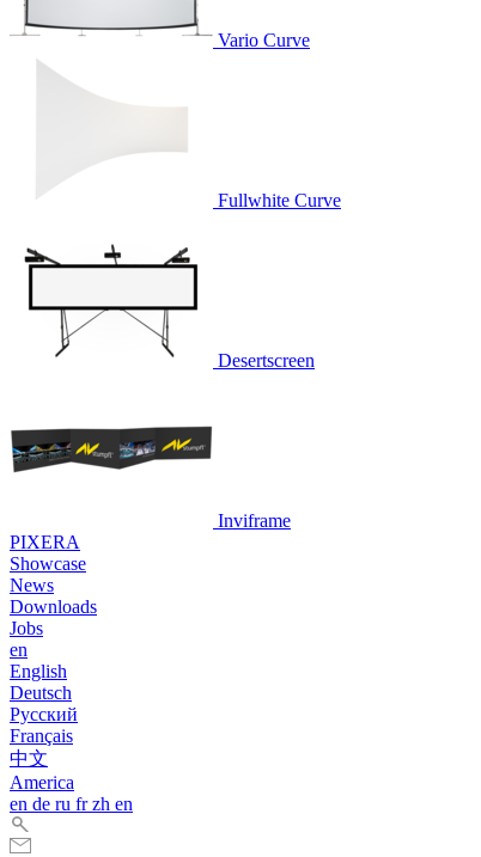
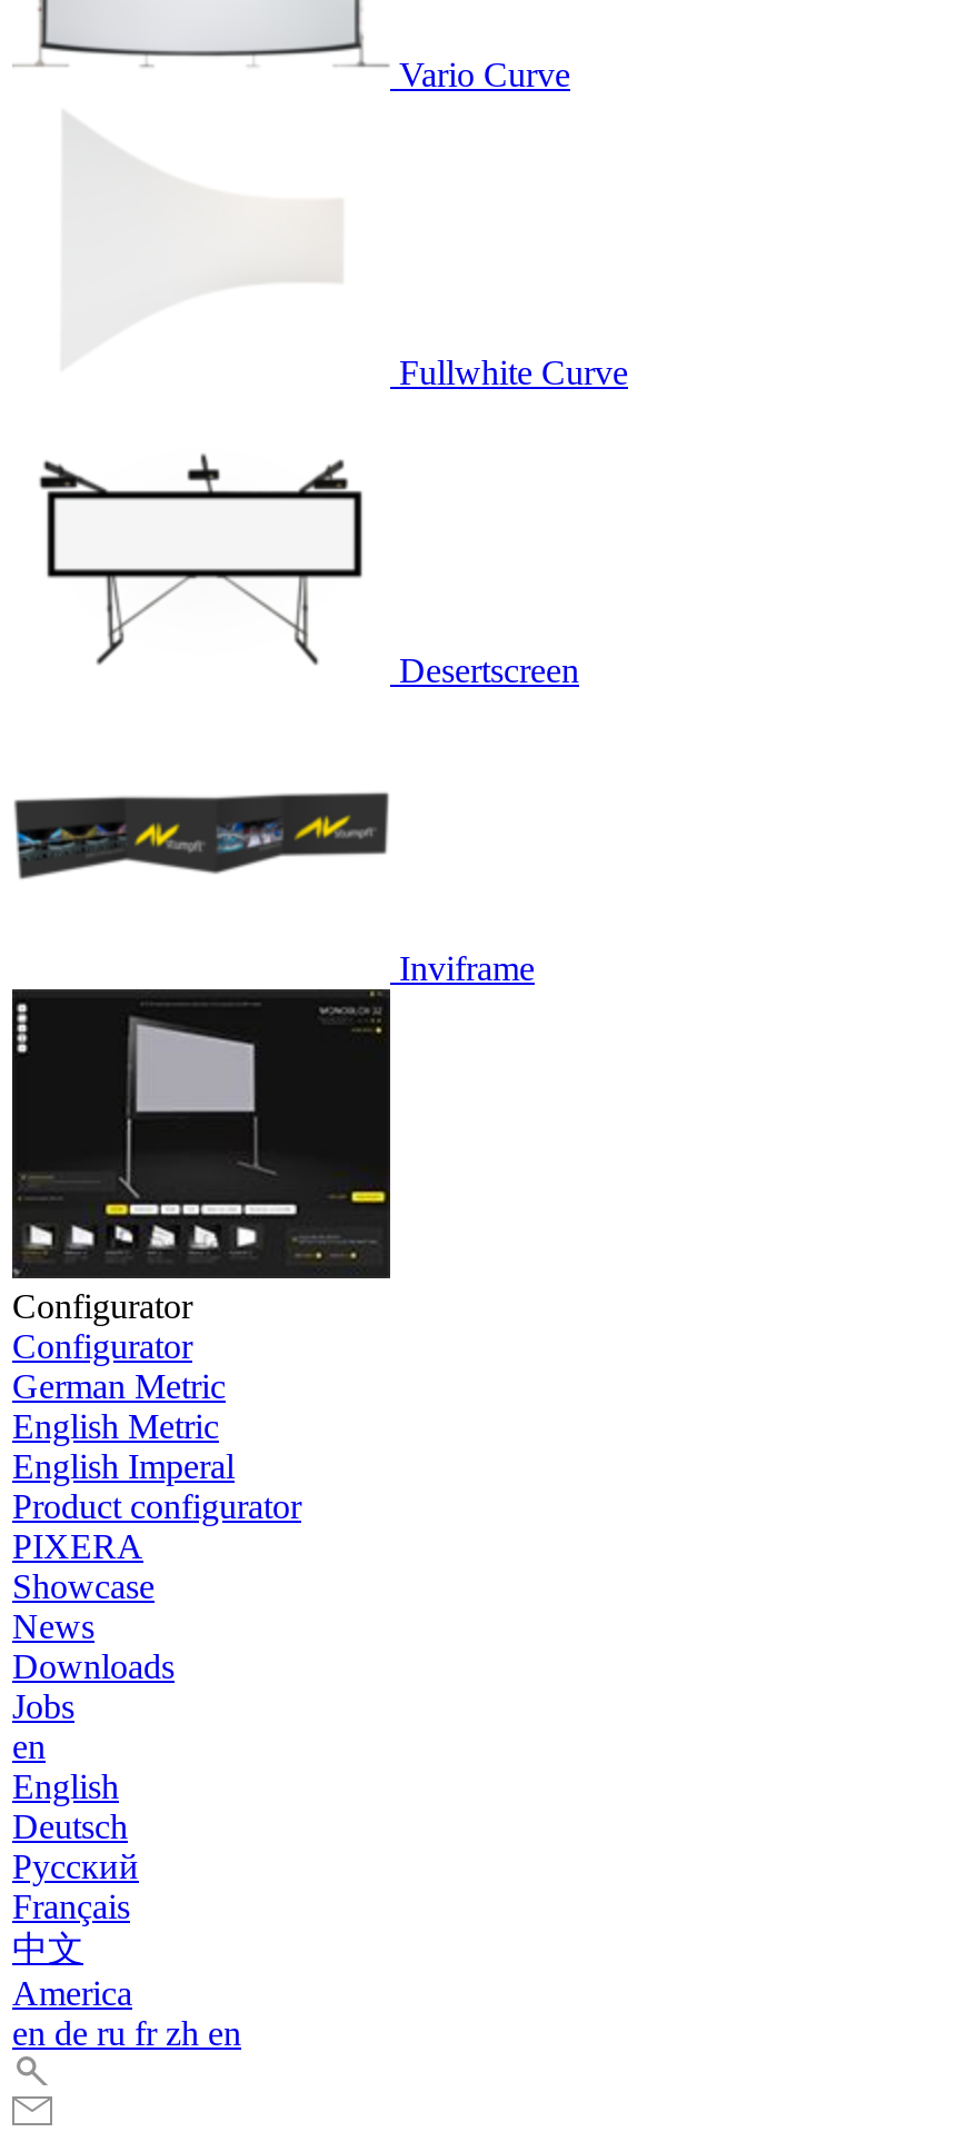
+ [image]
+ Configurator
+ Configurator
+ German Metric
+ English Metric
+ English Imperal
+ Product configurator
